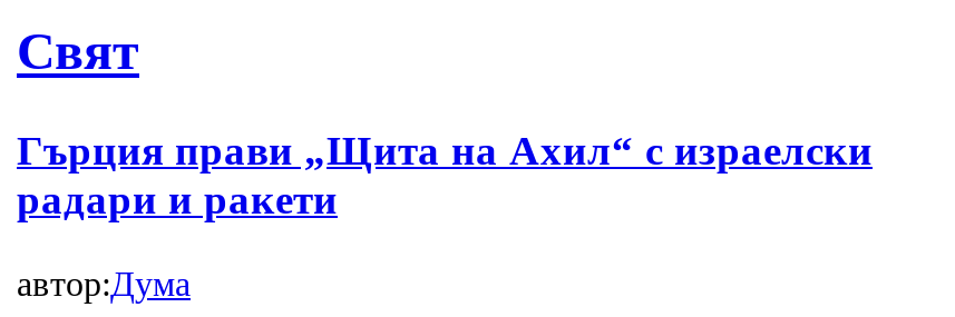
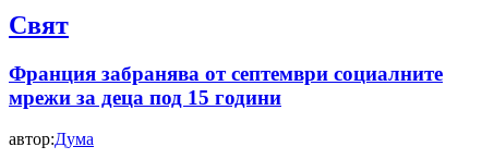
- Гърция прави „Щита на Ахил“ с израелски
- радари и ракети
+ Франция забранява от септември социалните
+ мрежи за деца под 15 години
